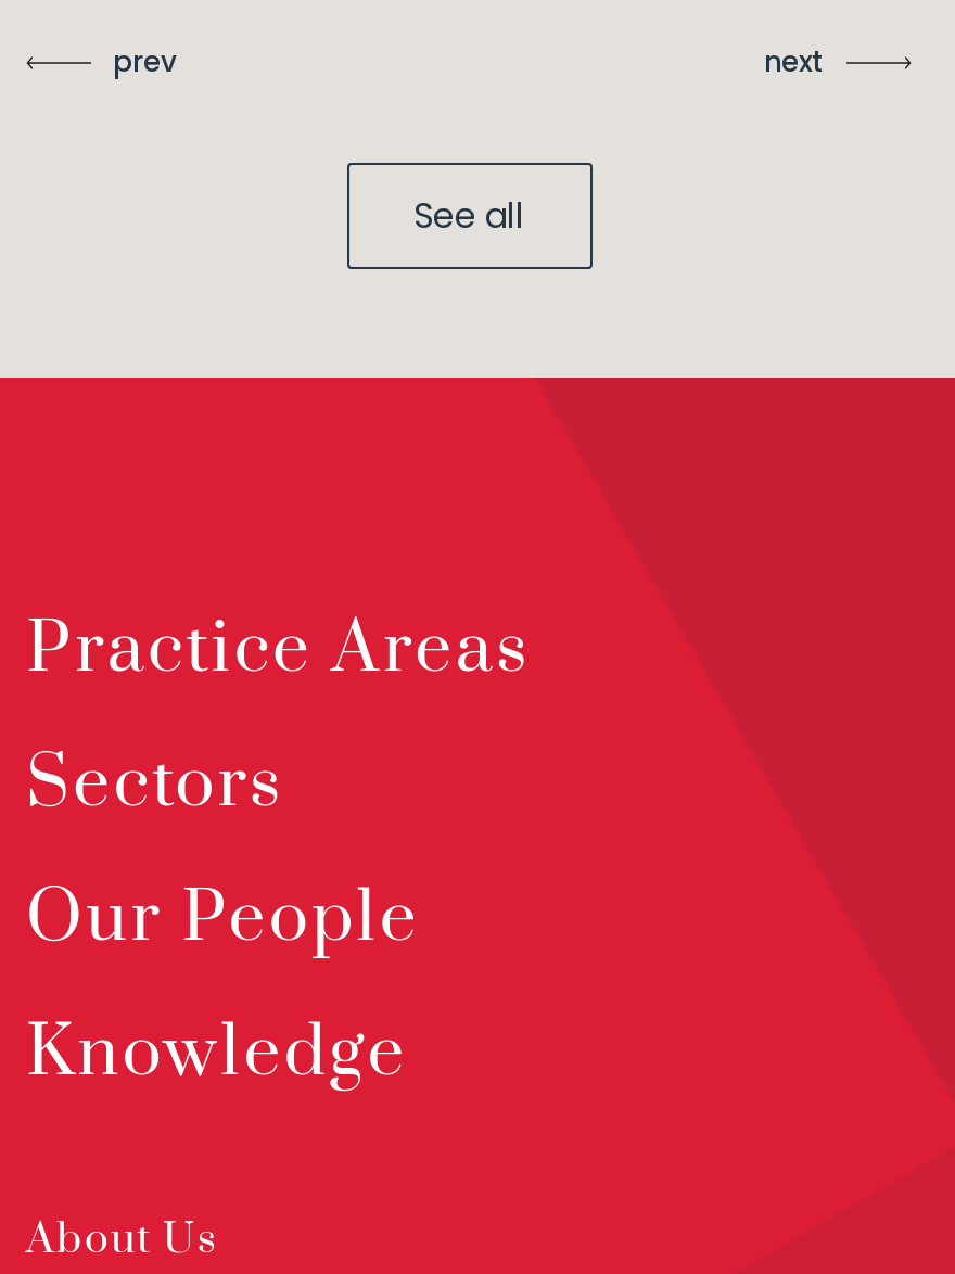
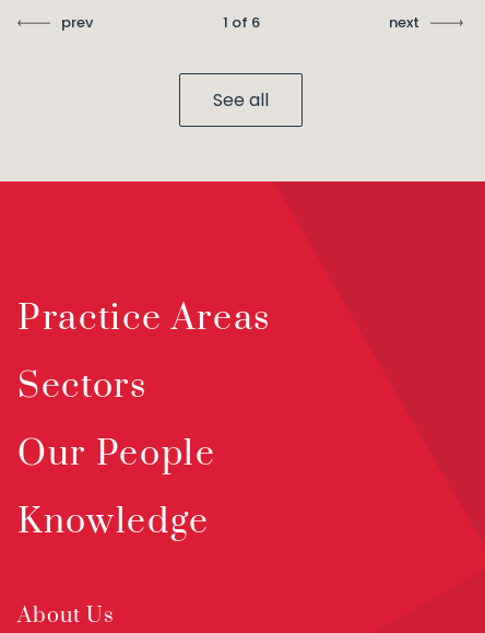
+ 1 of 6
